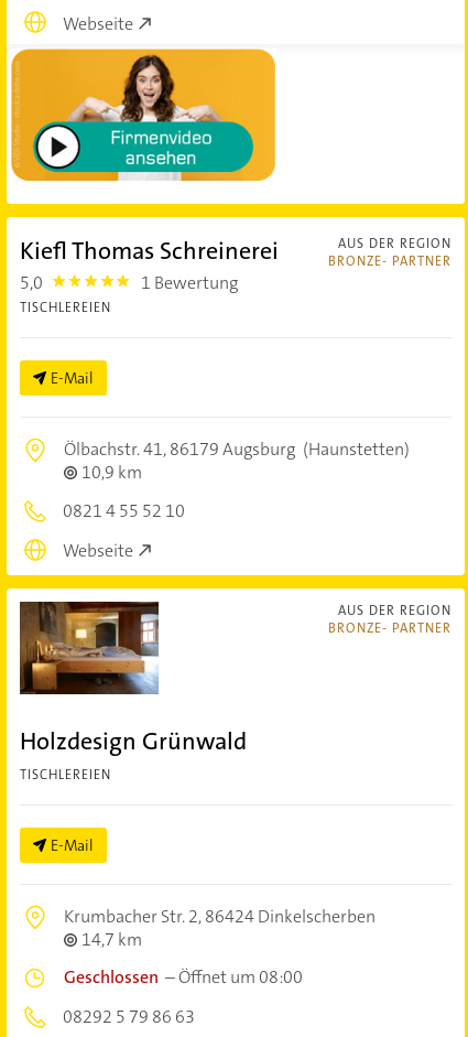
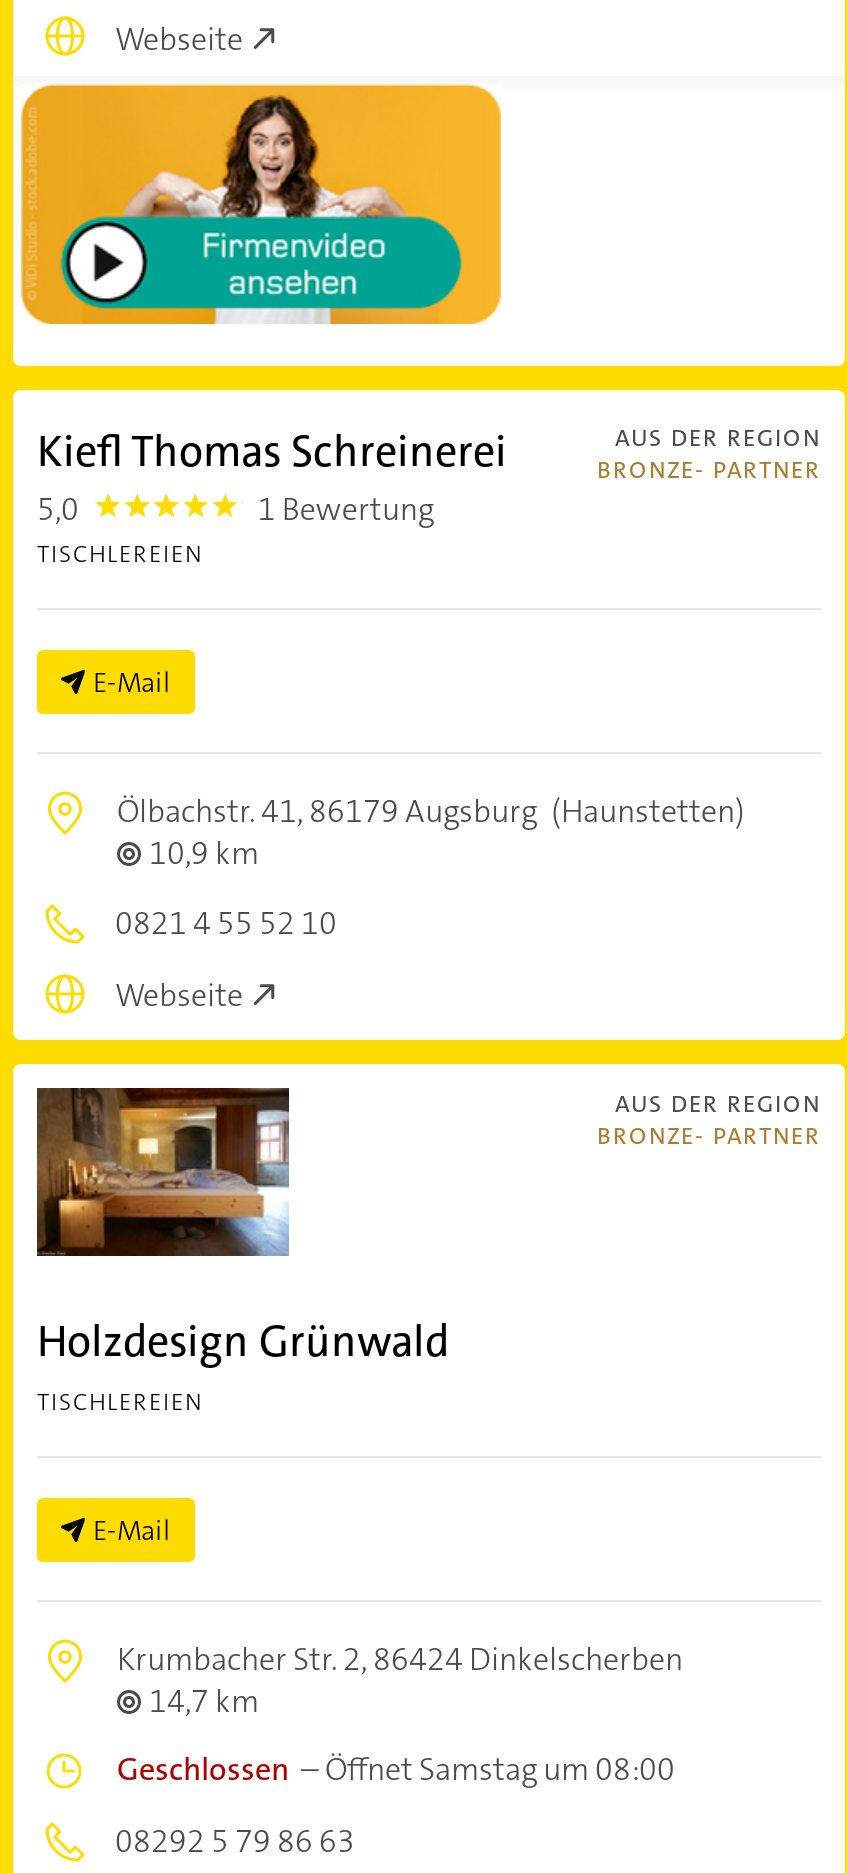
- Geschlossen –Öffnet um 08:00
+ Geschlossen –Öffnet Samstag um 08:00
